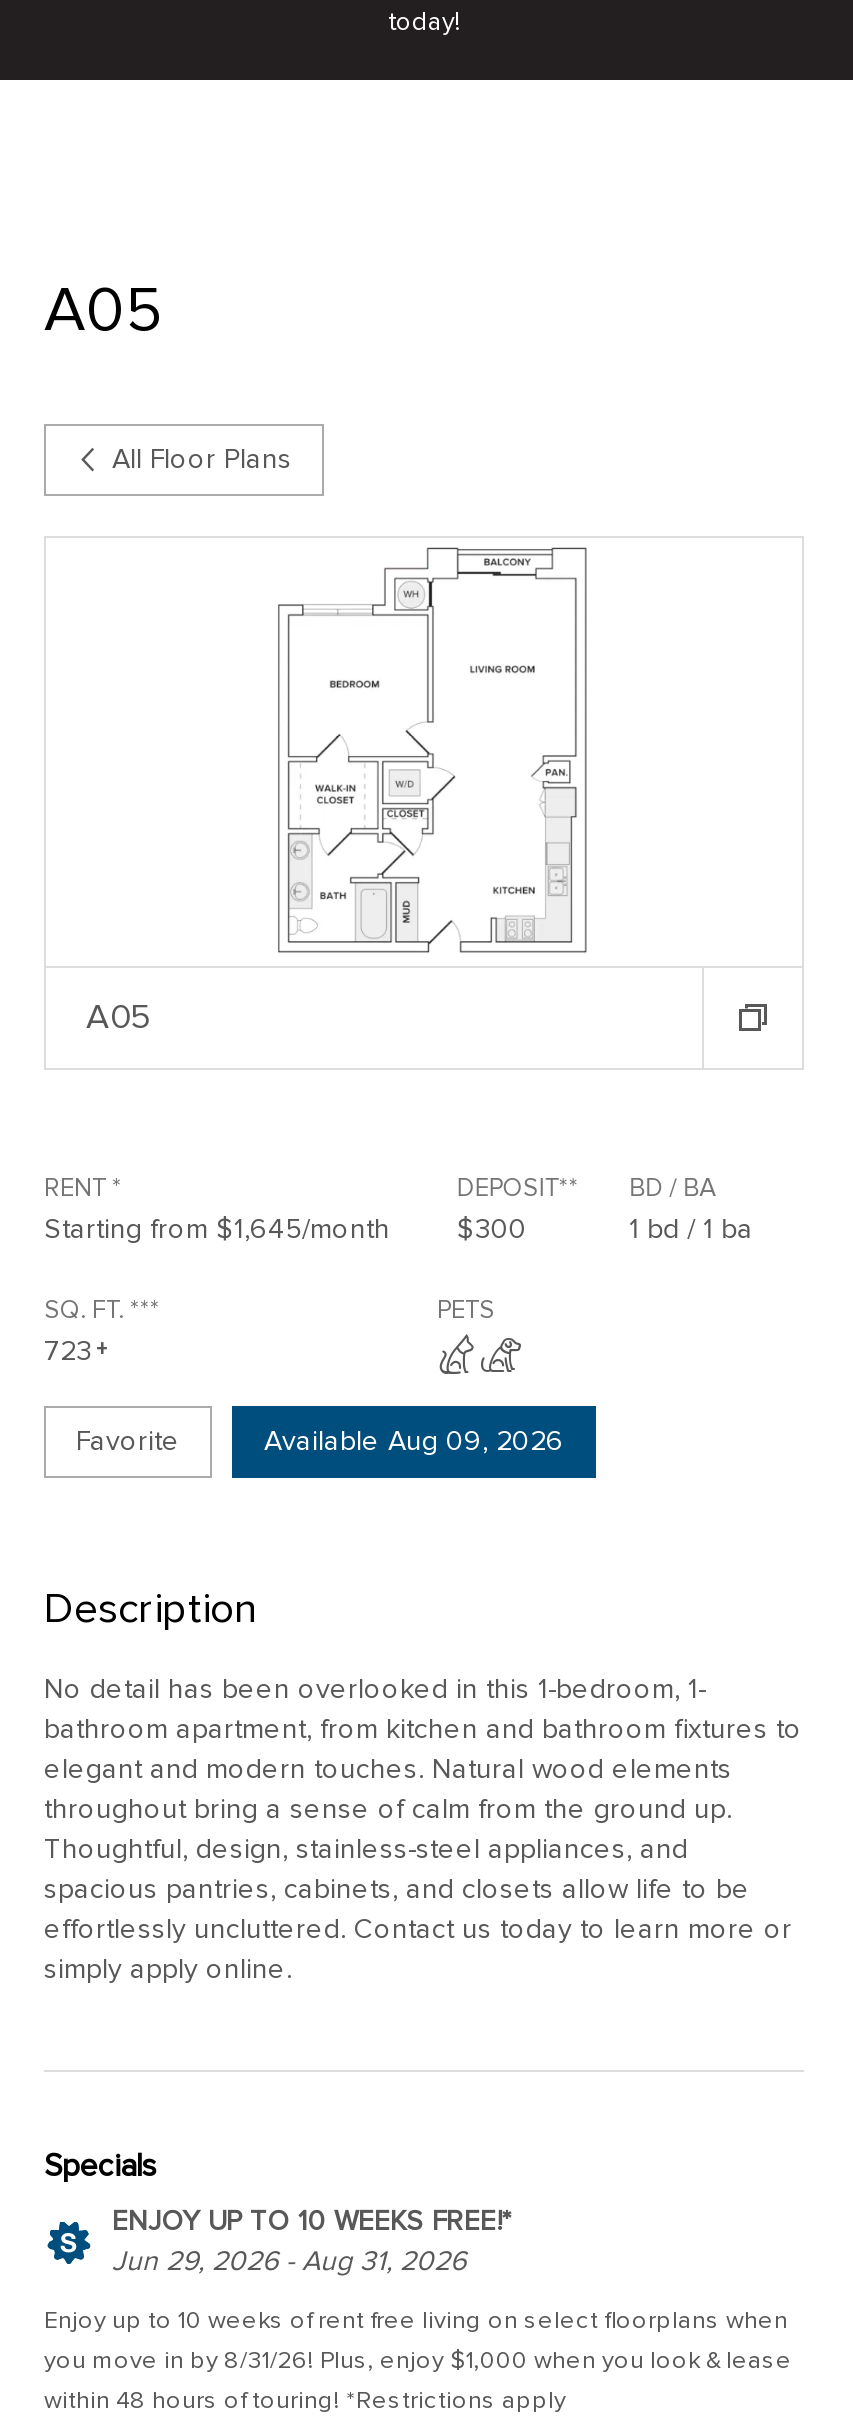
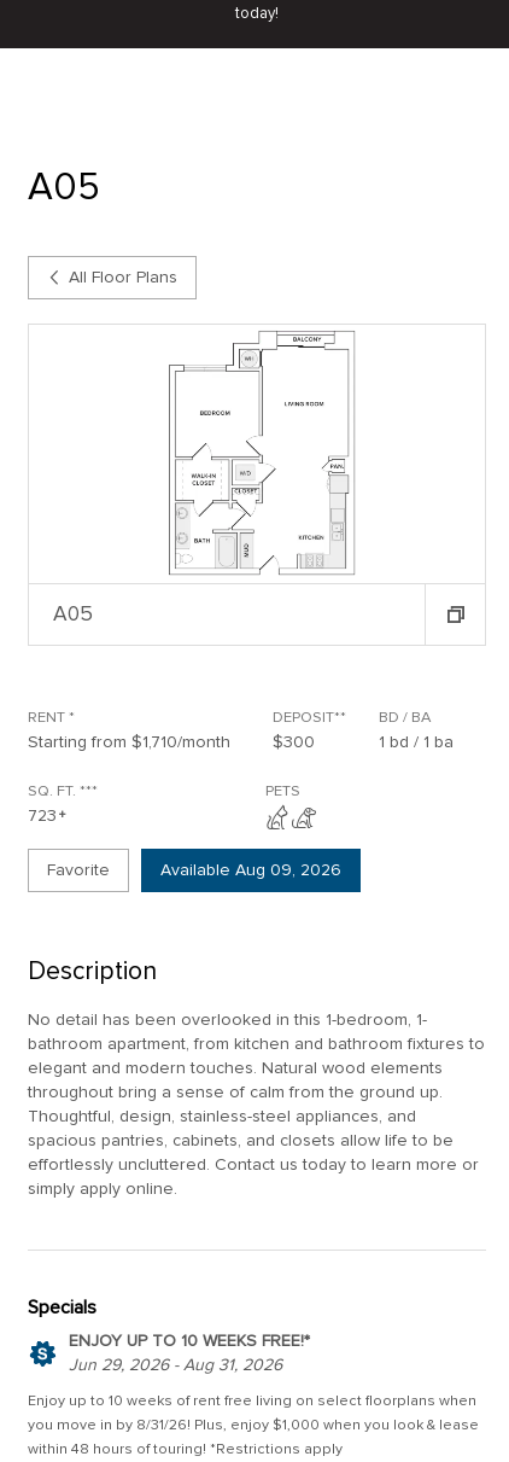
- Starting from $1,645/month
+ Starting from $1,710/month
